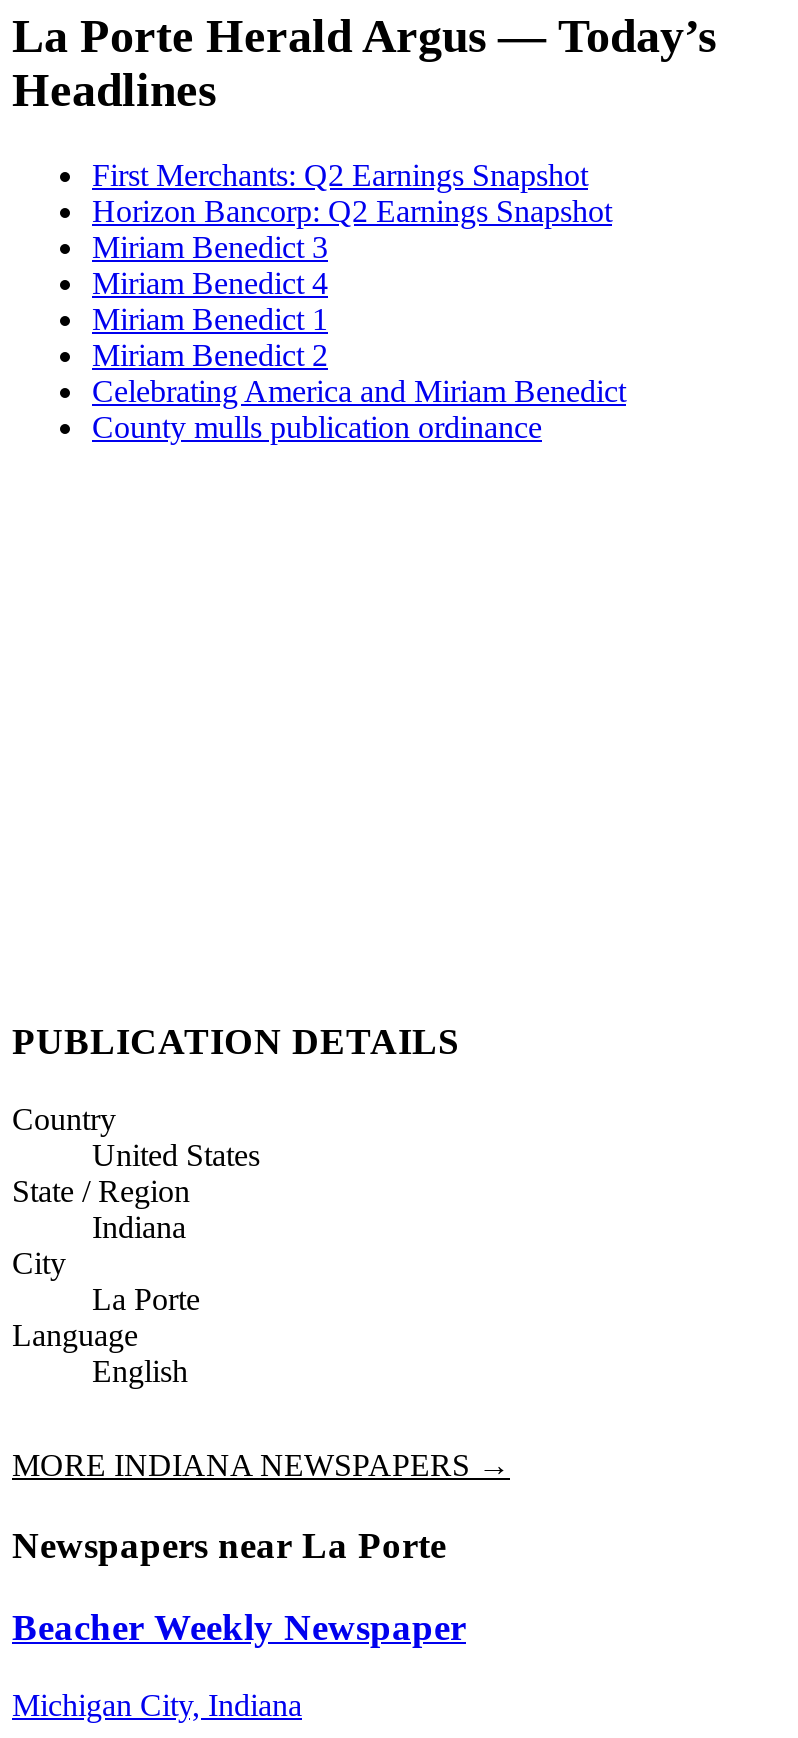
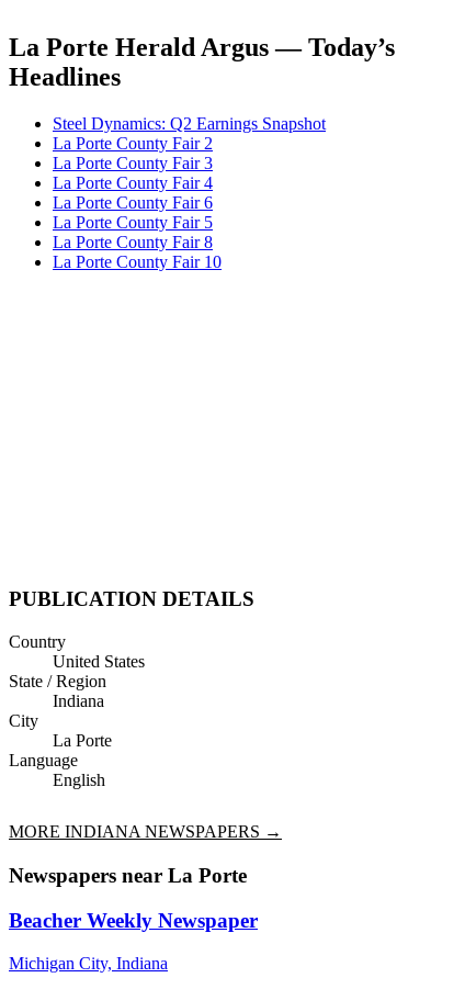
- First Merchants: Q2 Earnings Snapshot
- Horizon Bancorp: Q2 Earnings Snapshot
- Miriam Benedict 3
- Miriam Benedict 4
- Miriam Benedict 1
- Miriam Benedict 2
- Celebrating America and Miriam Benedict
- County mulls publication ordinance
+ Steel Dynamics: Q2 Earnings Snapshot
+ La Porte County Fair 2
+ La Porte County Fair 3
+ La Porte County Fair 4
+ La Porte County Fair 6
+ La Porte County Fair 5
+ La Porte County Fair 8
+ La Porte County Fair 10
